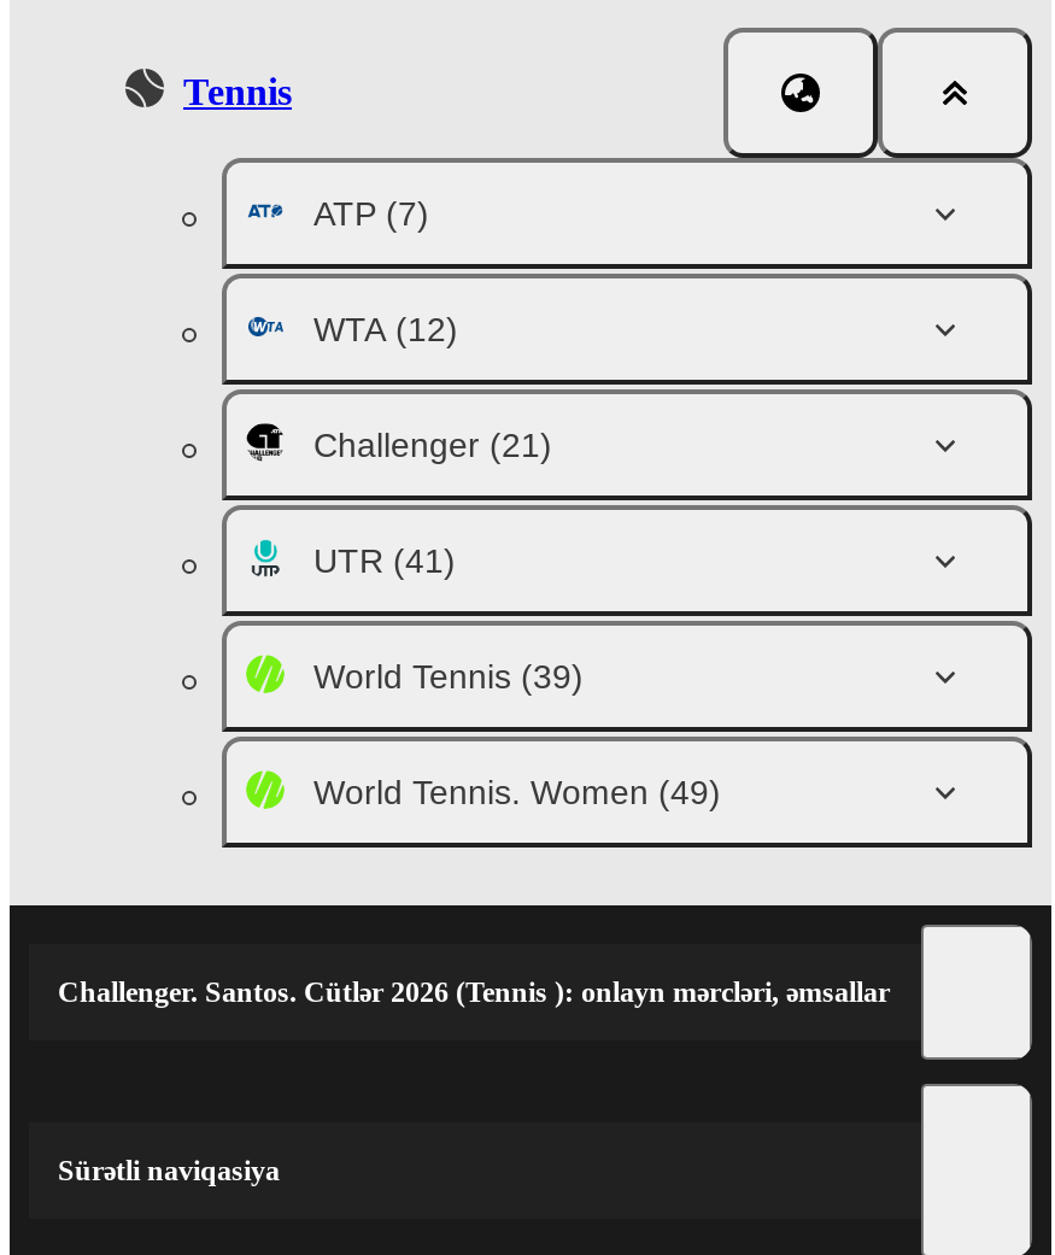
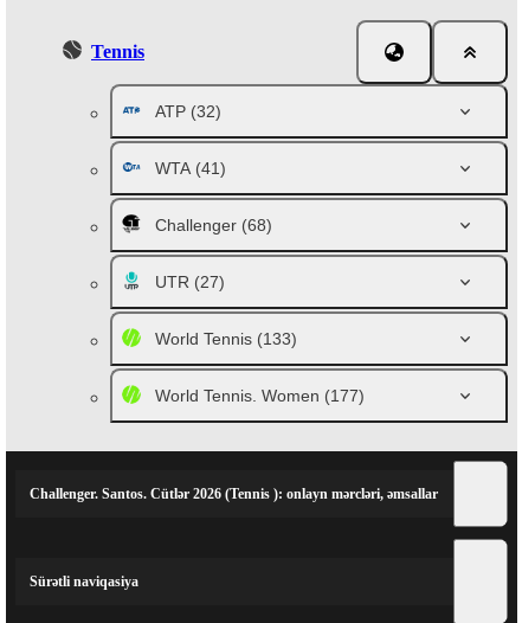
- ATP (7)
+ ATP (32)

- WTA (12)
+ WTA (41)

- Challenger (21)
+ Challenger (68)

- UTR (41)
+ UTR (27)

- World Tennis (39)
+ World Tennis (133)

- World Tennis. Women (49)
+ World Tennis. Women (177)
